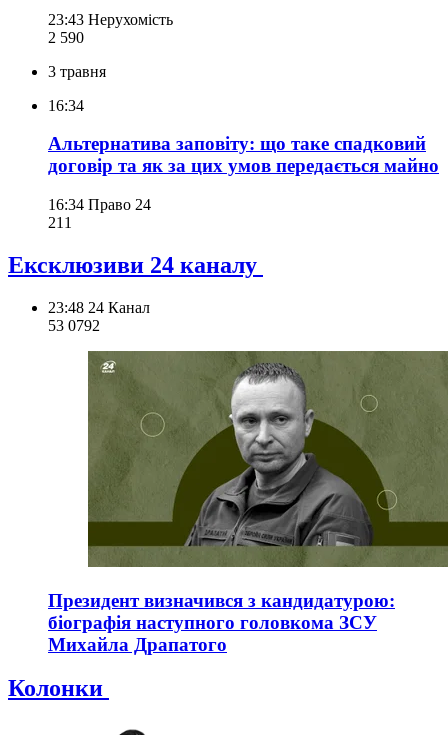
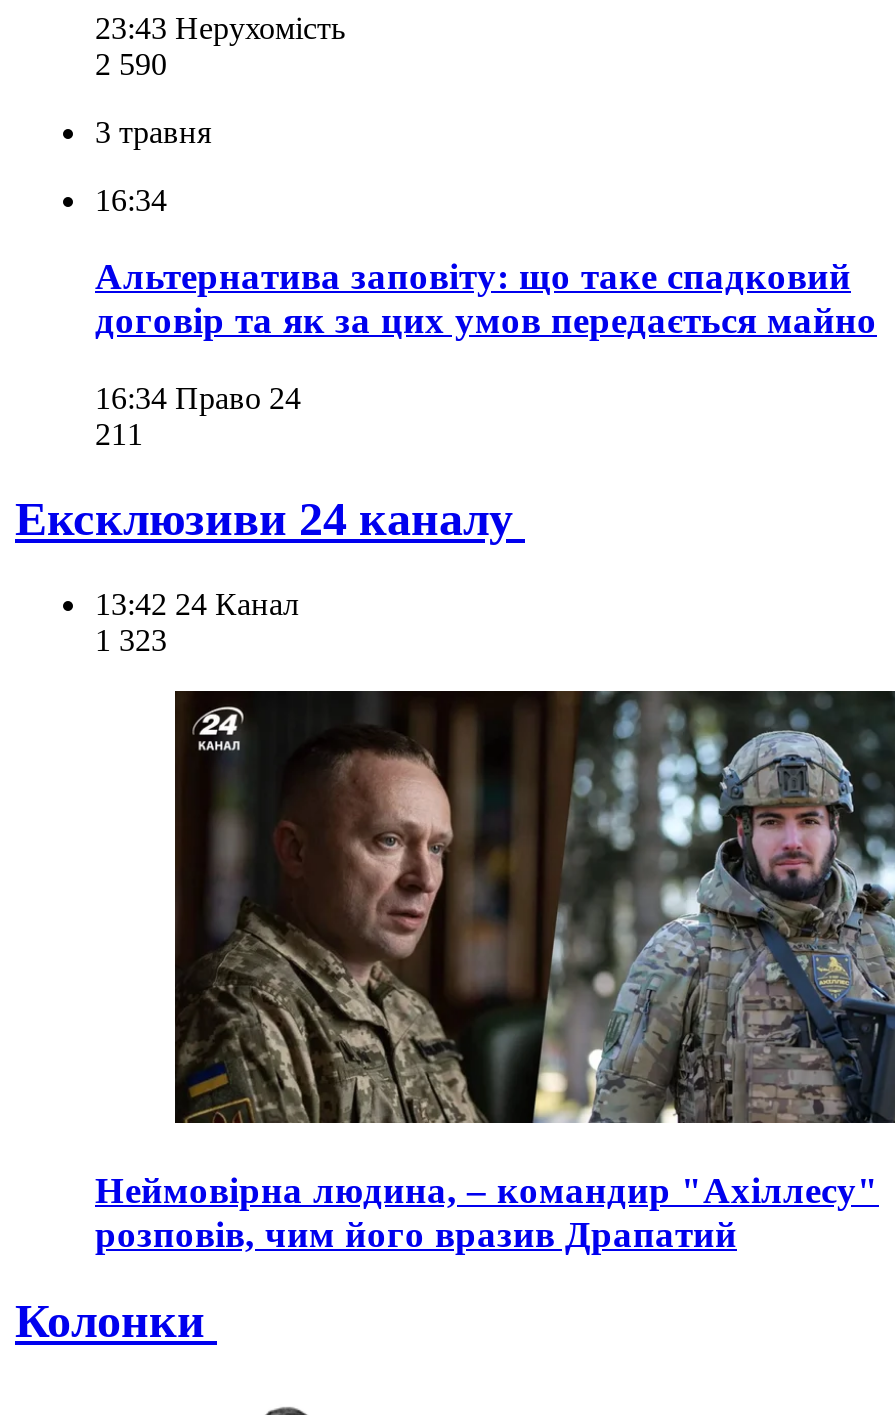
- 23:48 24 Канал
- 53 0792
+ 13:42 24 Канал
+ 1 323

- [image]
- Президент визначився з кандидатурою:
- біографія наступного головкома ЗСУ
- Михайла Драпатого
+ [image]
+ Неймовірна людина, – командир "Ахіллесу"
+ розповів, чим його вразив Драпатий
